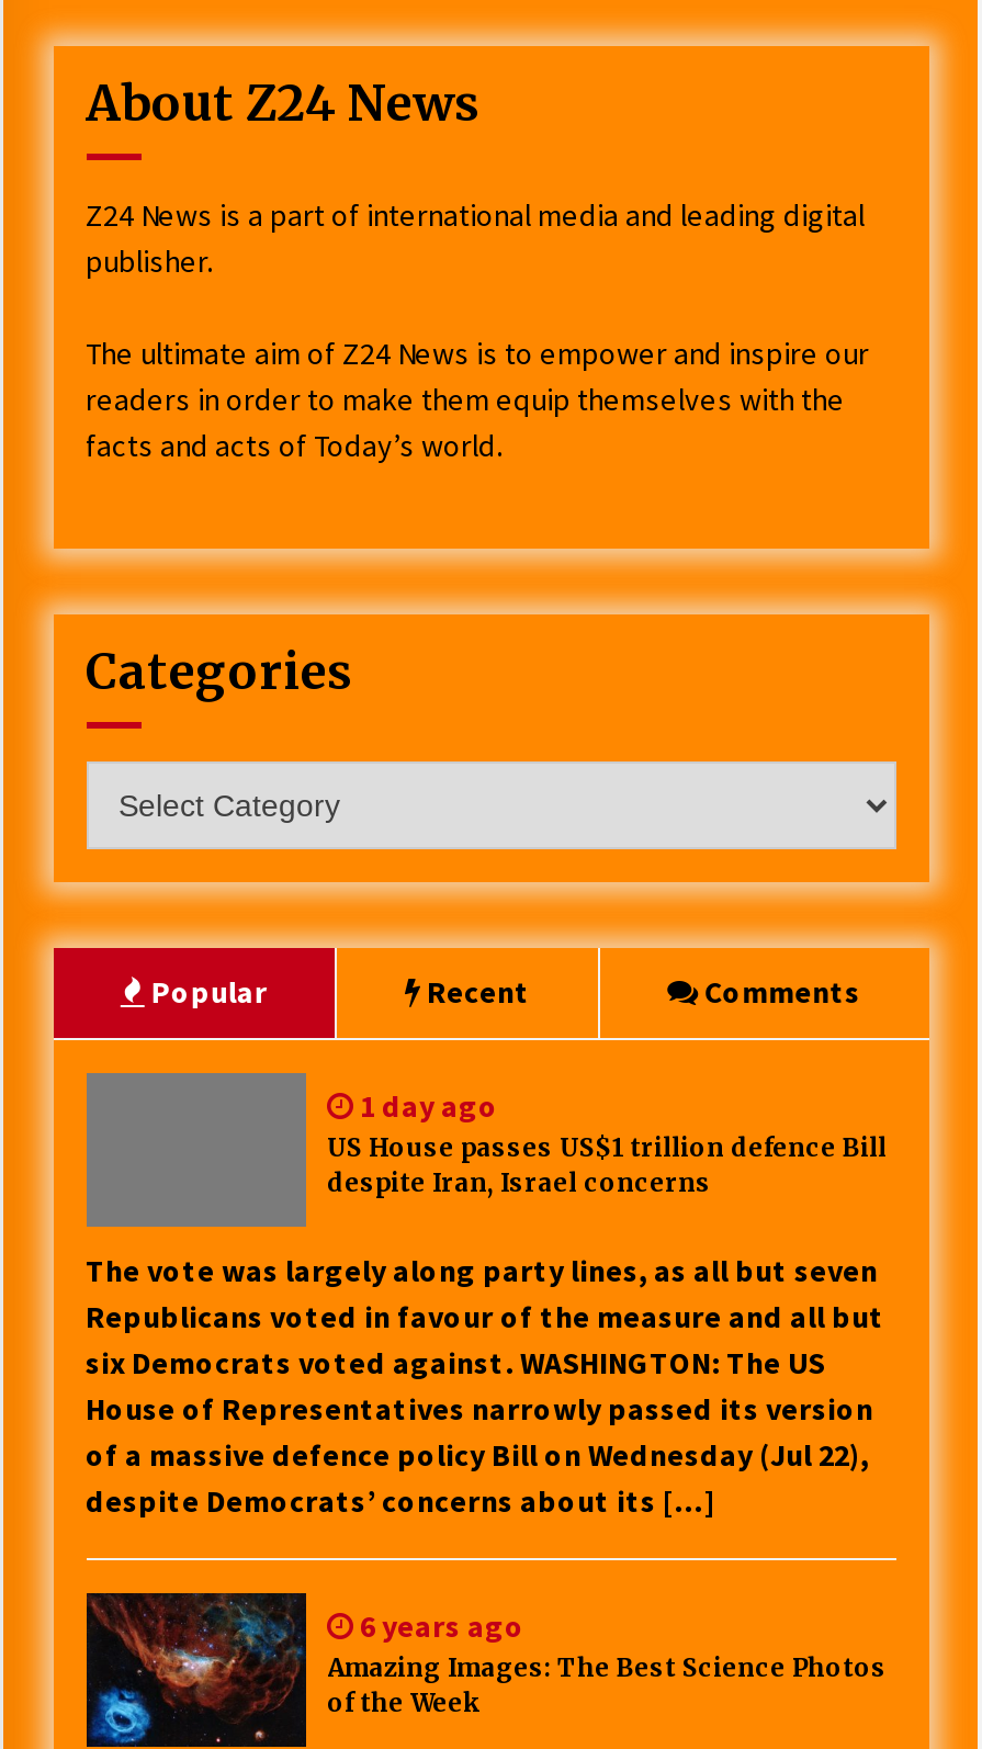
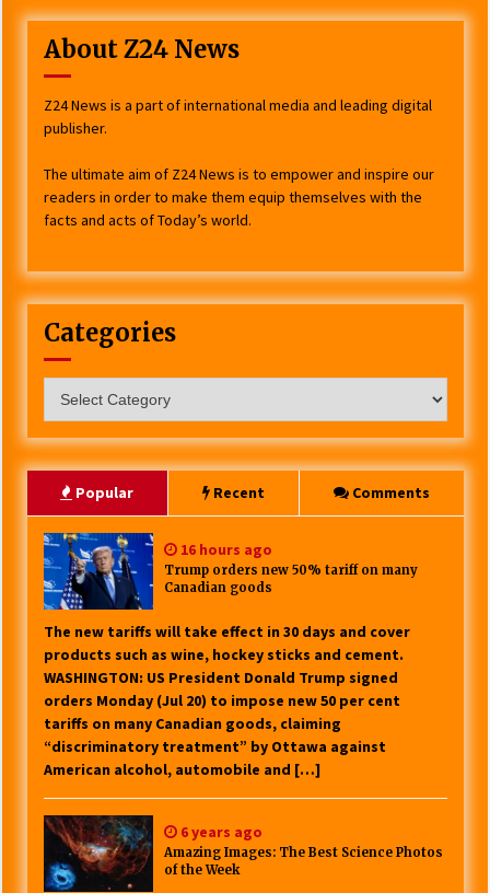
+ [image]

- 1 day ago
- US House passes US$1 trillion defence Bill
- despite Iran, Israel concerns
+ 16 hours ago
+ Trump orders new 50% tariff on many
+ Canadian goods

- The vote was largely along party lines, as all but seven
- Republicans voted in favour of the measure and all but
- six Democrats voted against. WASHINGTON: The US
- House of Representatives narrowly passed its version
- of a massive defence policy Bill on Wednesday (Jul 22),
- despite Democrats’ concerns about its […]
+ The new tariffs will take effect in 30 days and cover
+ products such as wine, hockey sticks and cement.
+ WASHINGTON: US President Donald Trump signed
+ orders Monday (Jul 20) to impose new 50 per cent
+ tariffs on many Canadian goods, claiming
+ “discriminatory treatment” by Ottawa against
+ American alcohol, automobile and […]
